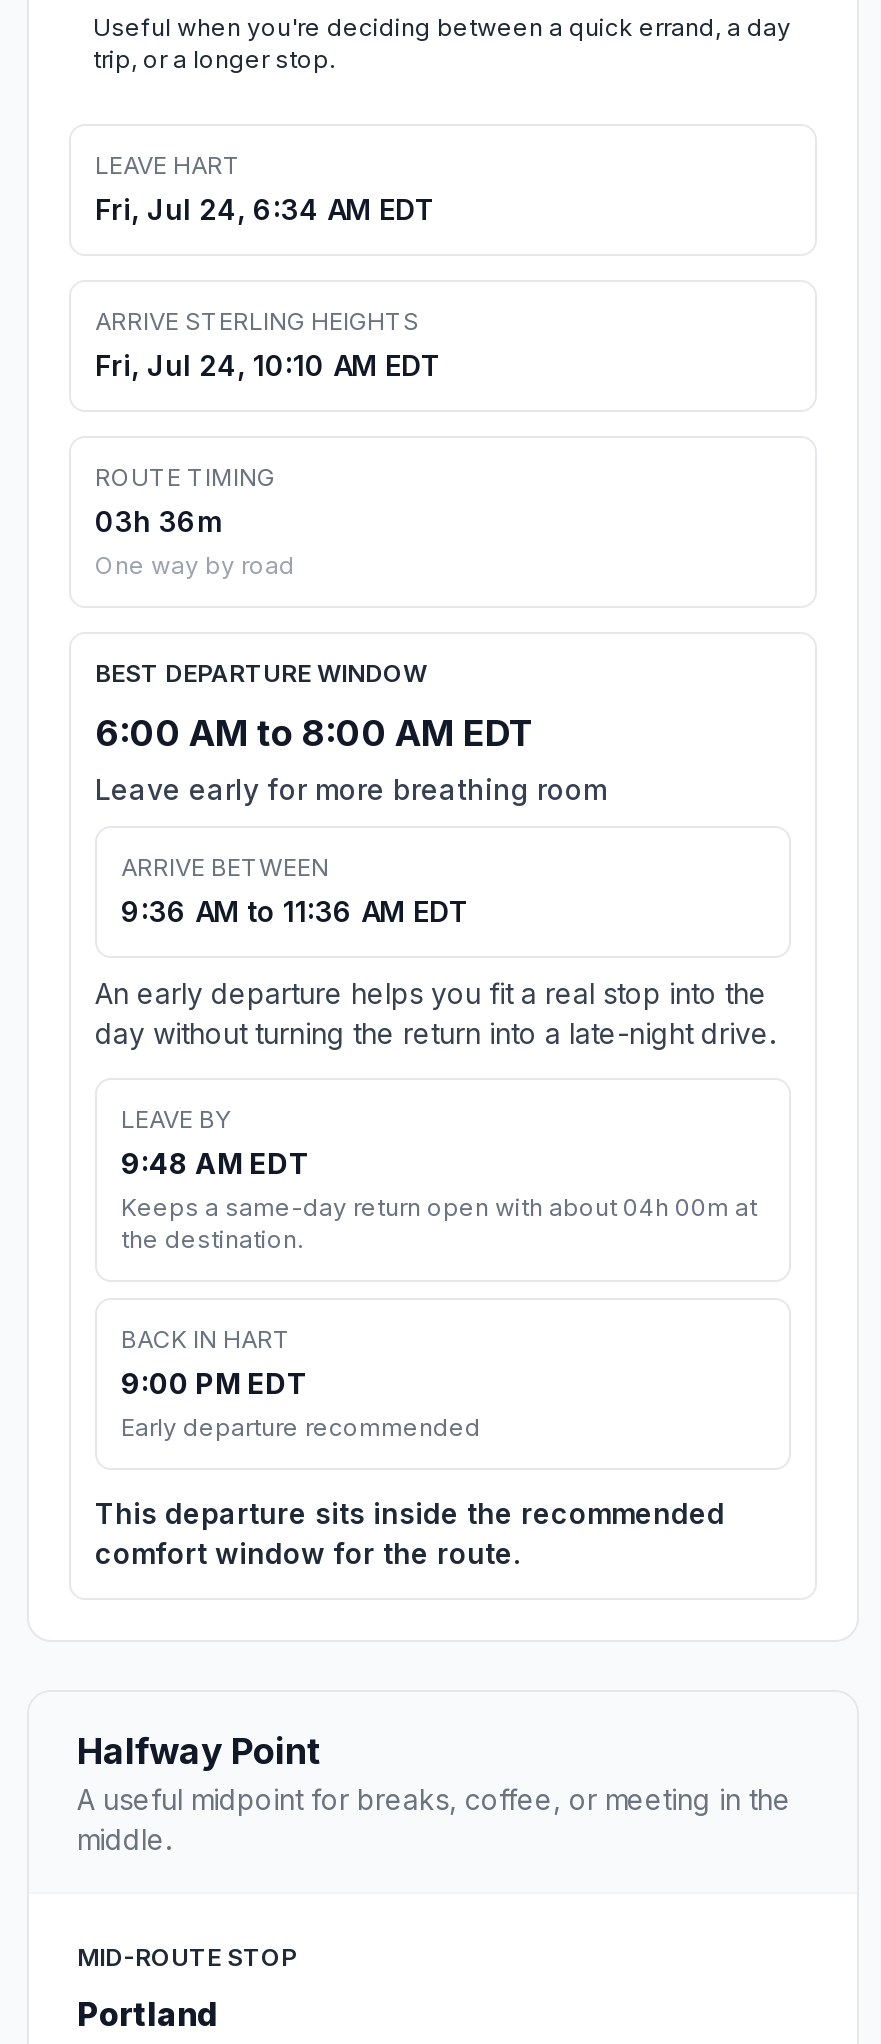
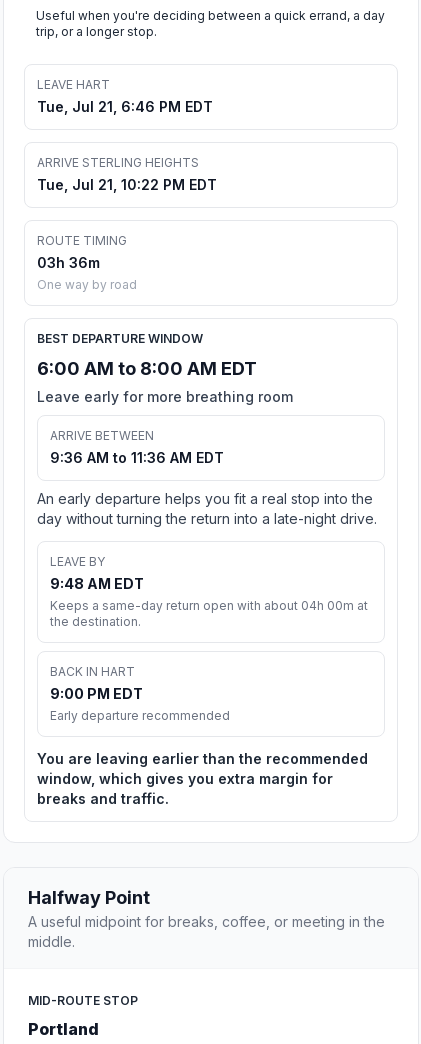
- Fri, Jul 24, 6:34 AM EDT
+ Tue, Jul 21, 6:46 PM EDT

- Fri, Jul 24, 10:10 AM EDT
+ Tue, Jul 21, 10:22 PM EDT

- This departure sits inside the recommended
- comfort window for the route.
+ You are leaving earlier than the recommended
+ window, which gives you extra margin for
+ breaks and traffic.
